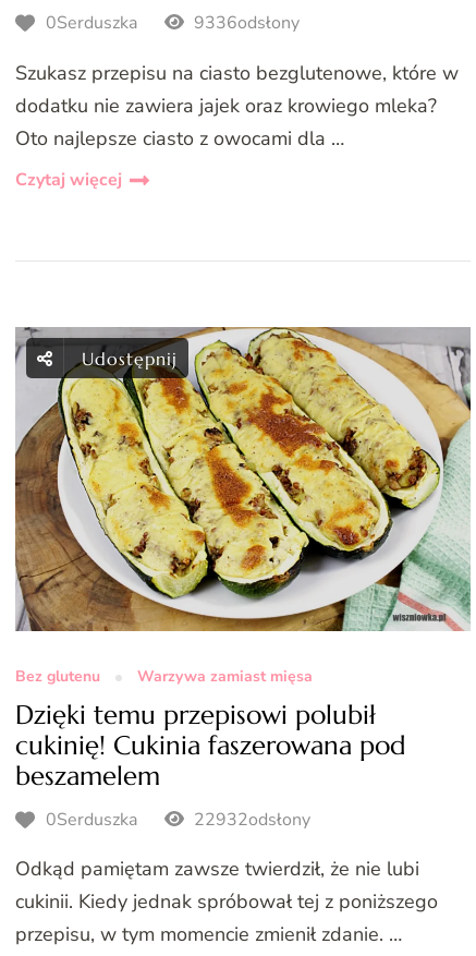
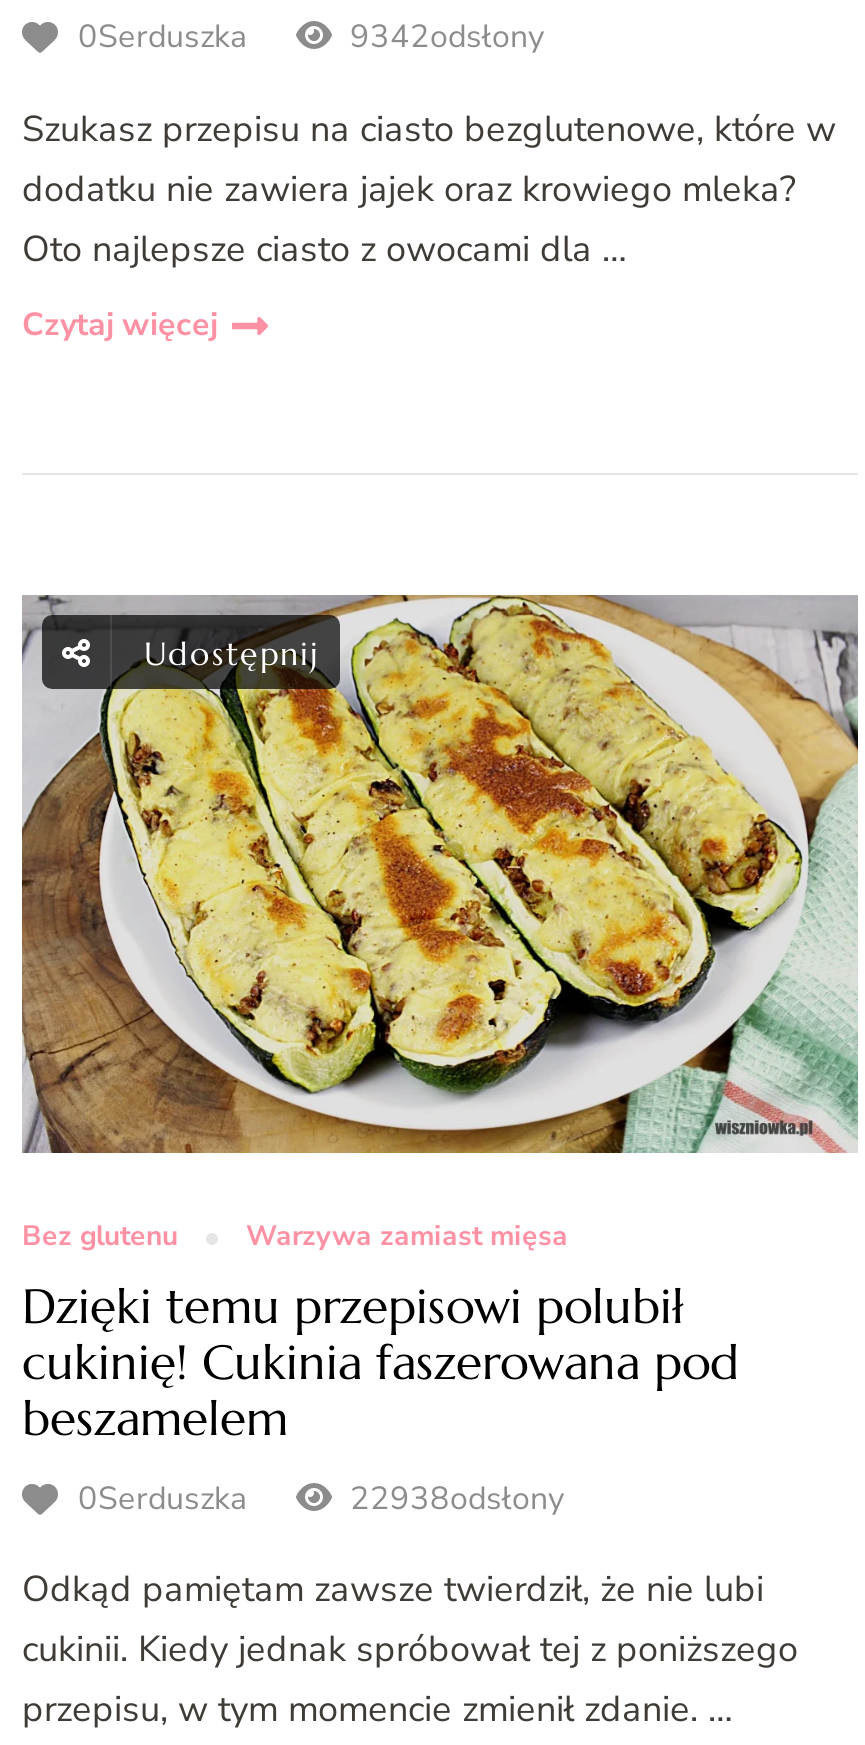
- 9336odsłony
+ 9342odsłony

- 22932odsłony
+ 22938odsłony
